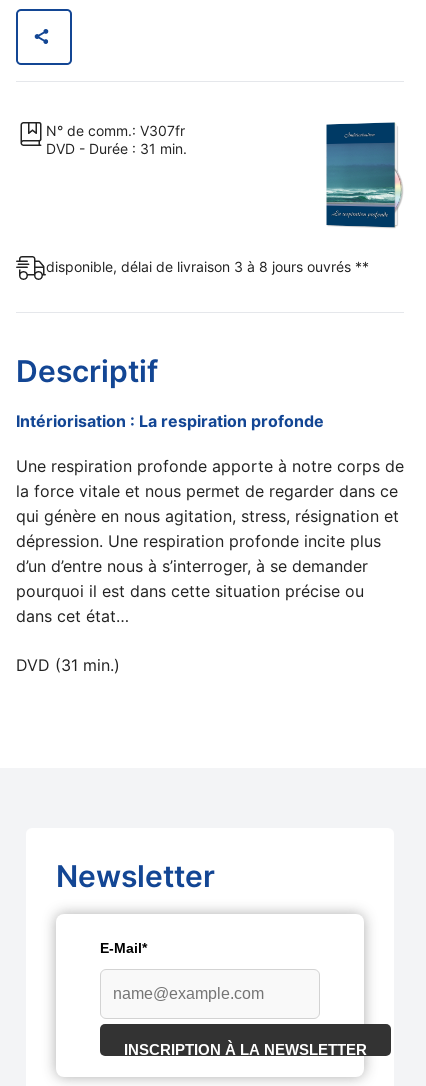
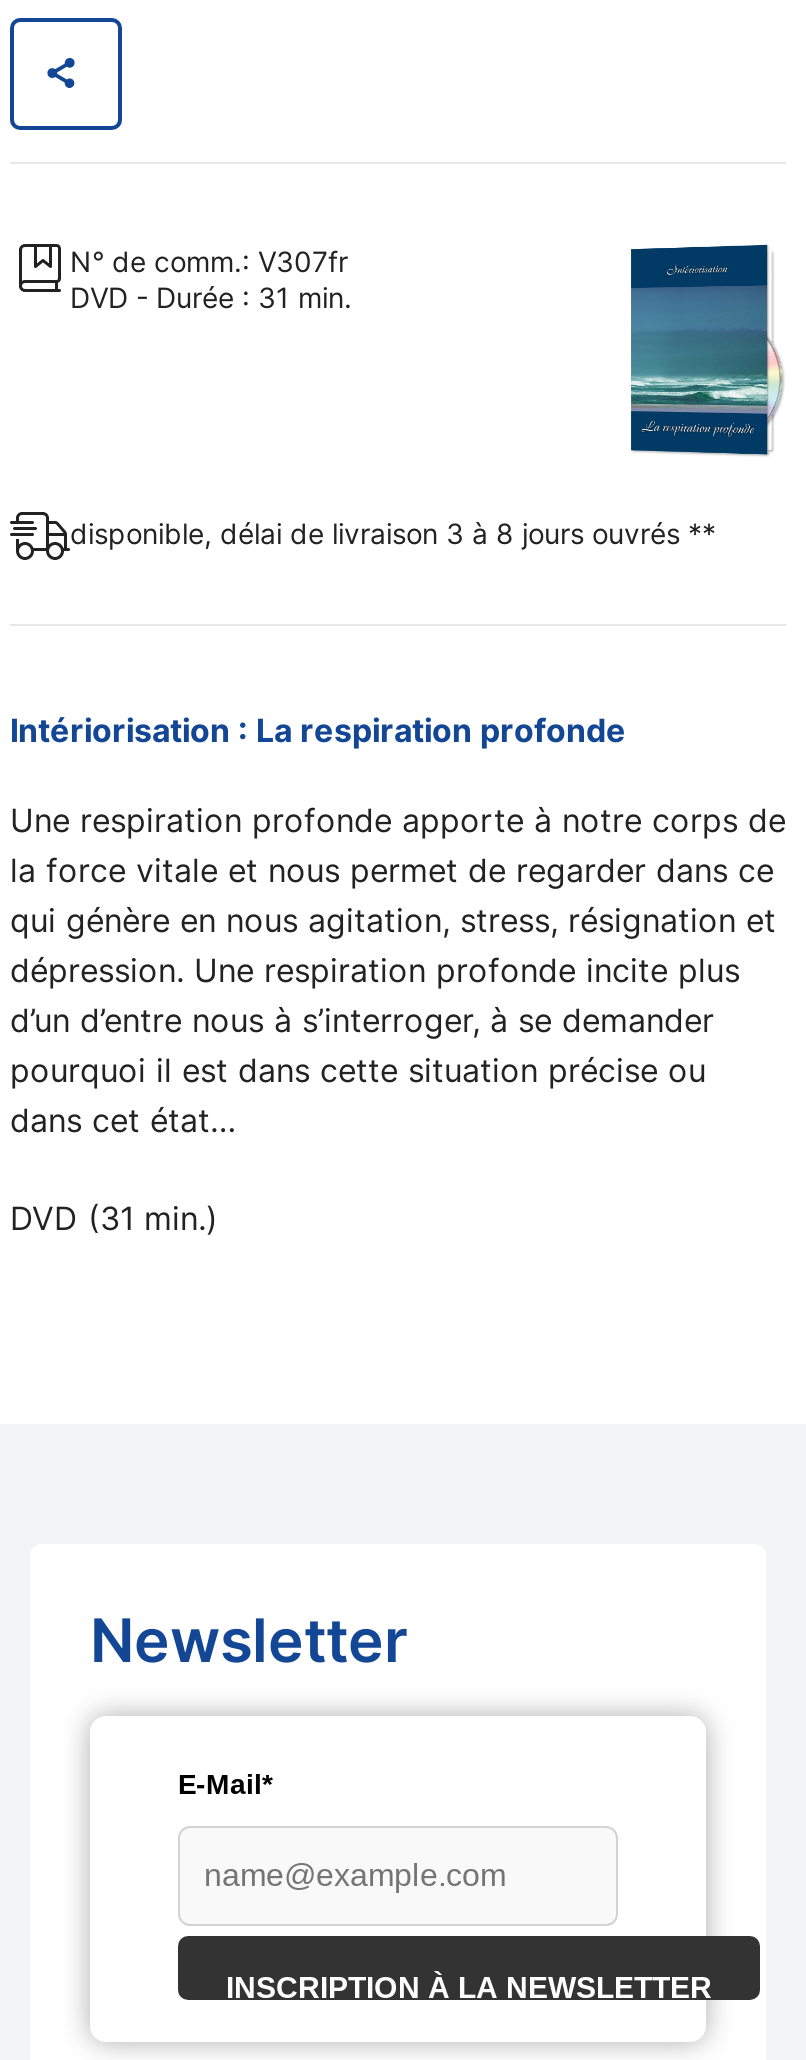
- Descriptif
